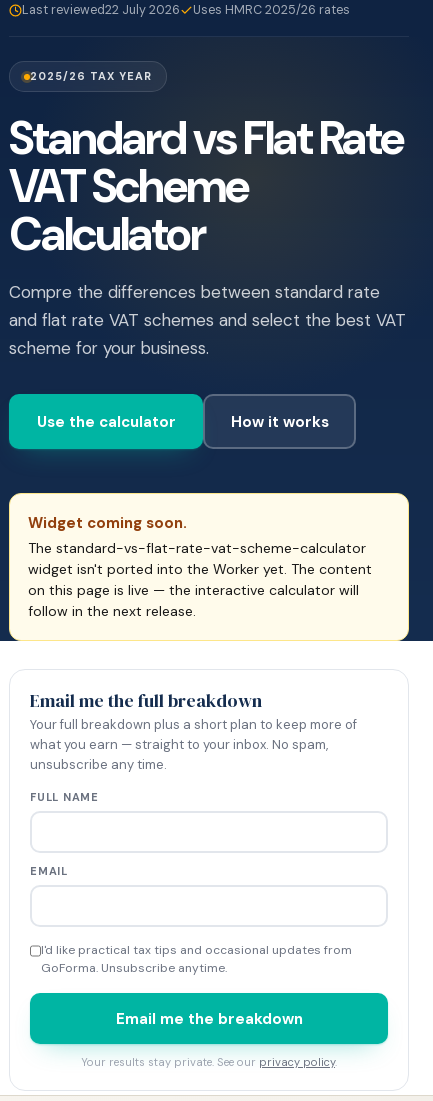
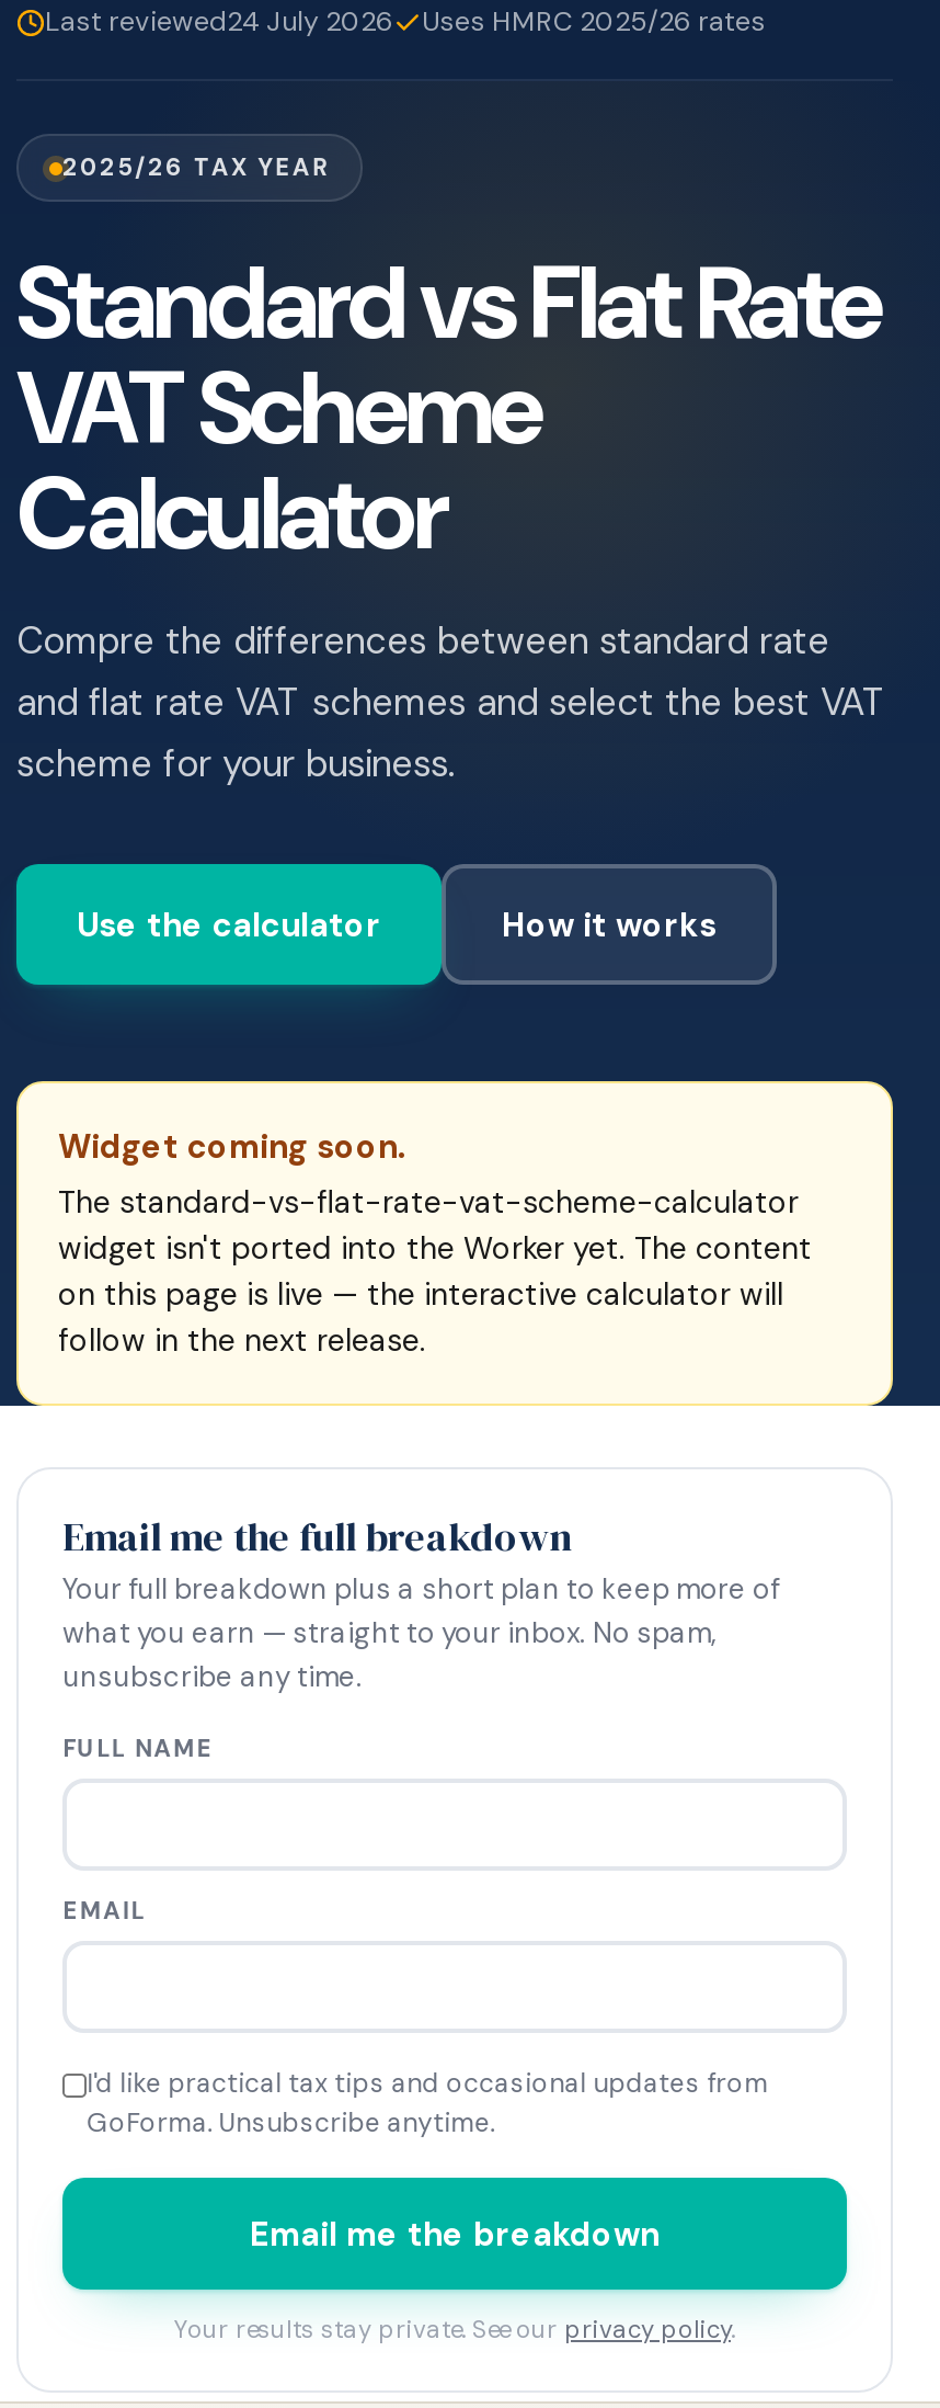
- Last reviewed22 July 2026
+ Last reviewed24 July 2026
